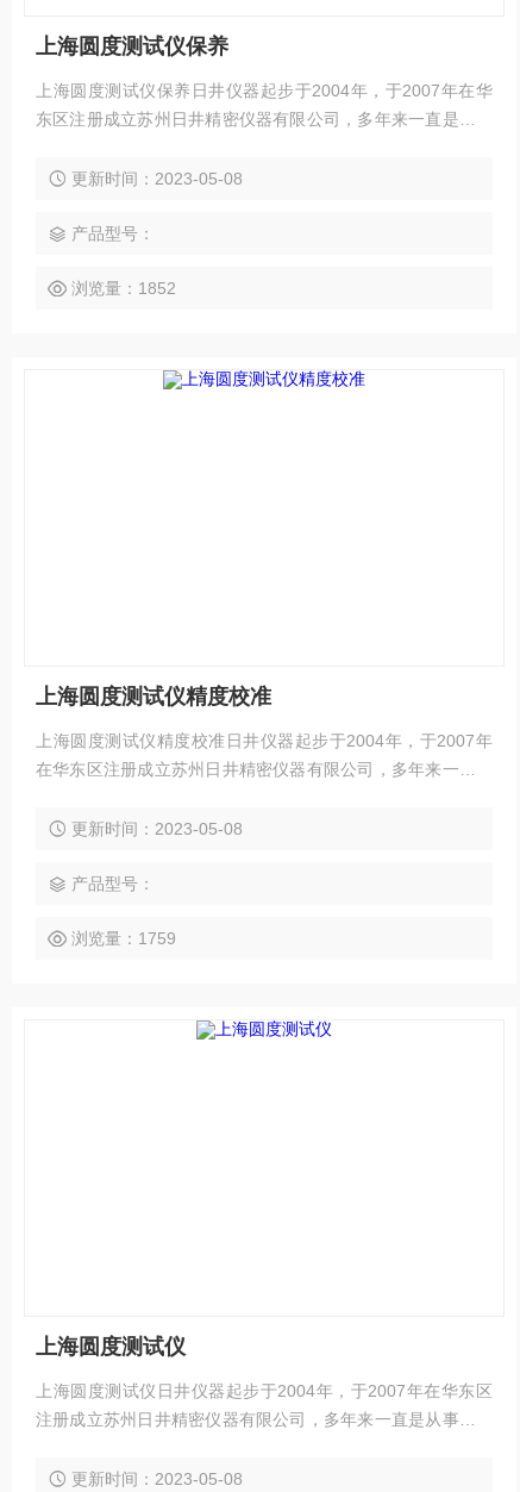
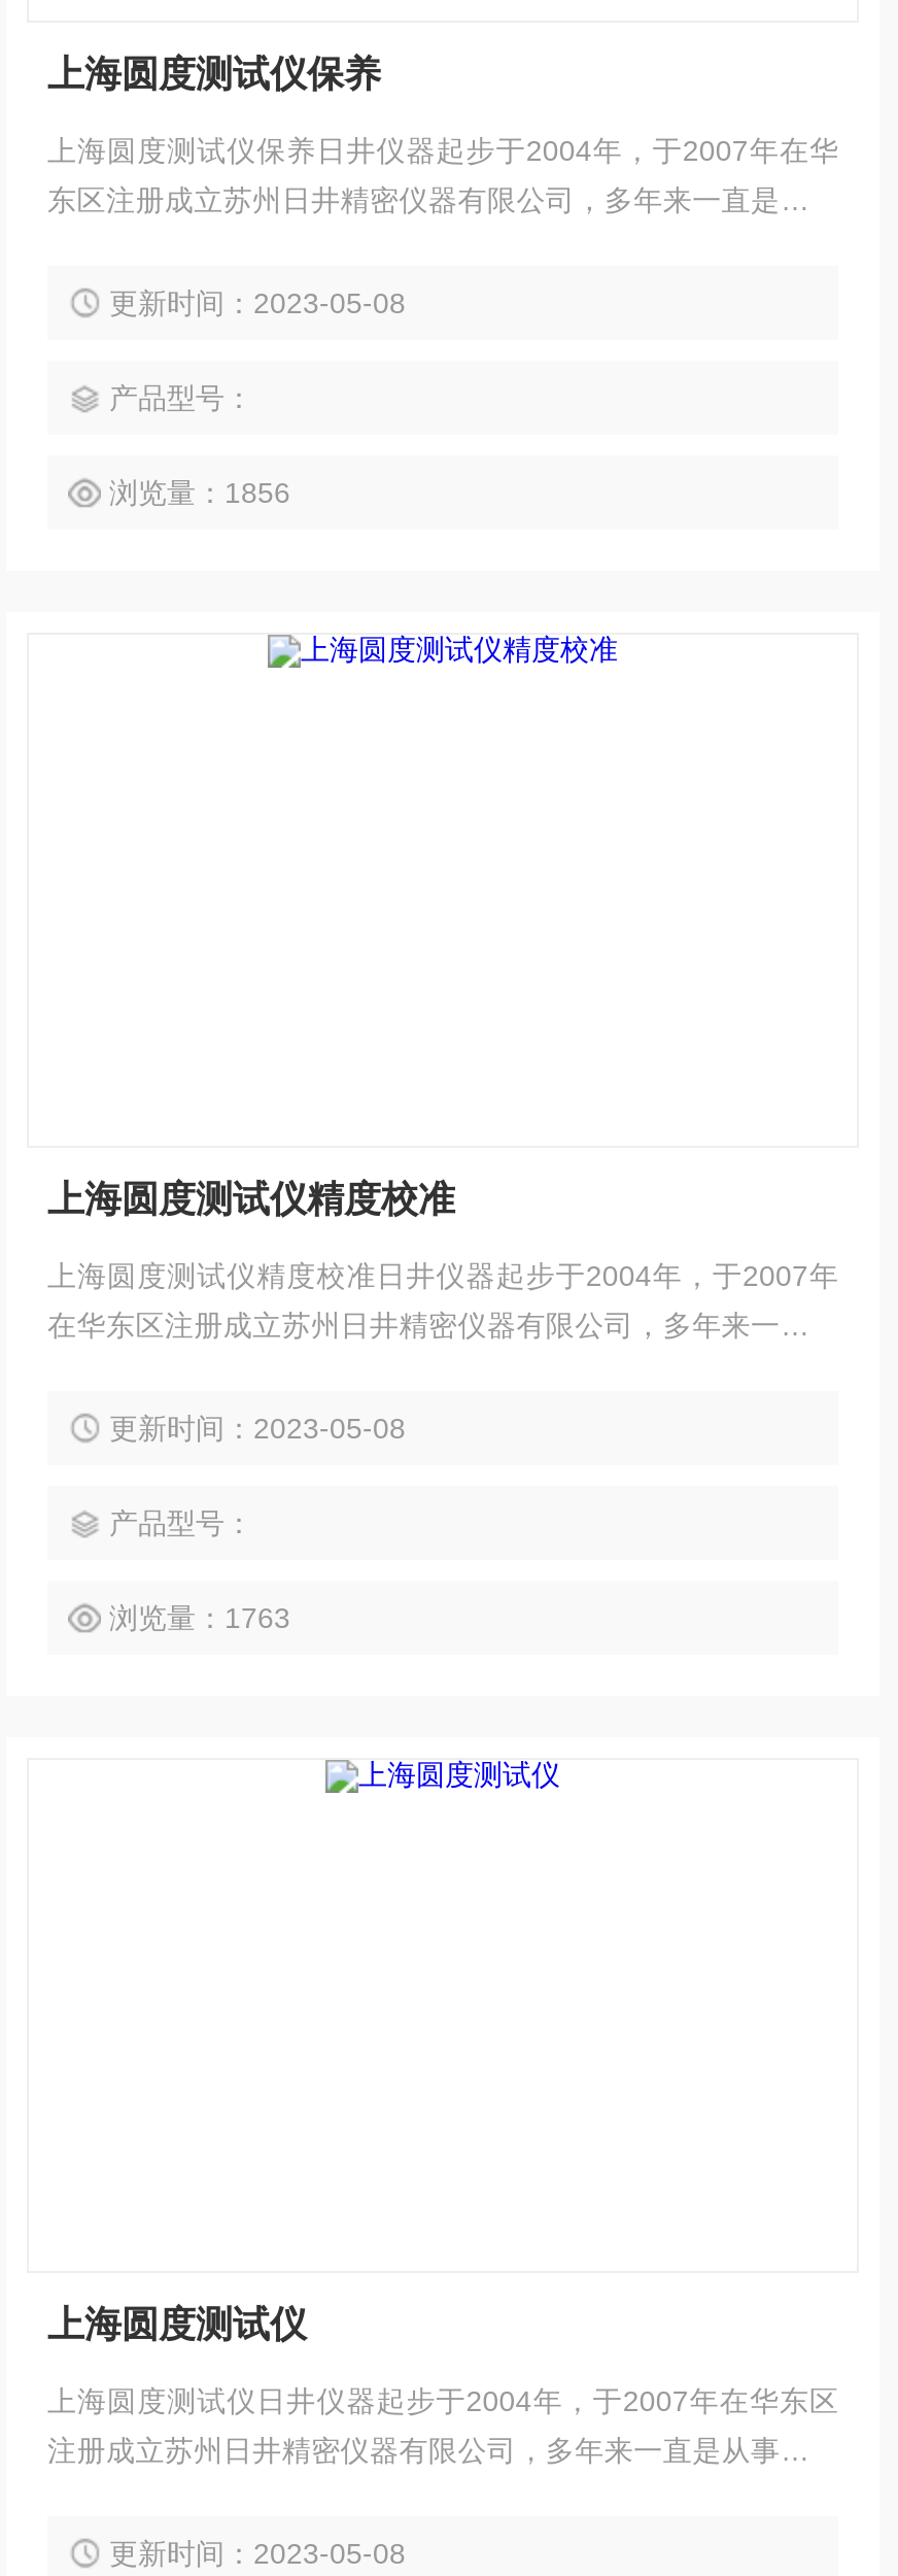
- 浏览量：1852
+ 浏览量：1856

- 浏览量：1759
+ 浏览量：1763
